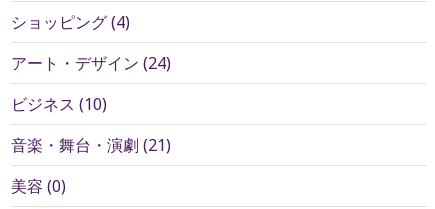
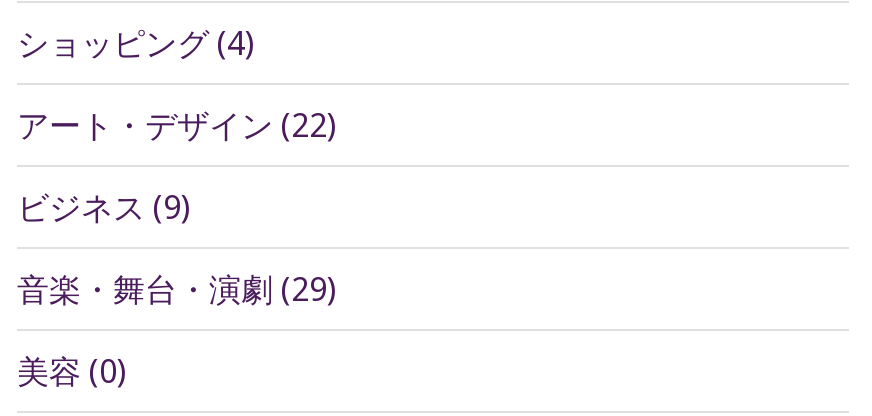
- アート・デザイン(24)
+ アート・デザイン(22)

- ビジネス(10)
+ ビジネス(9)

- 音楽・舞台・演劇(21)
+ 音楽・舞台・演劇(29)
